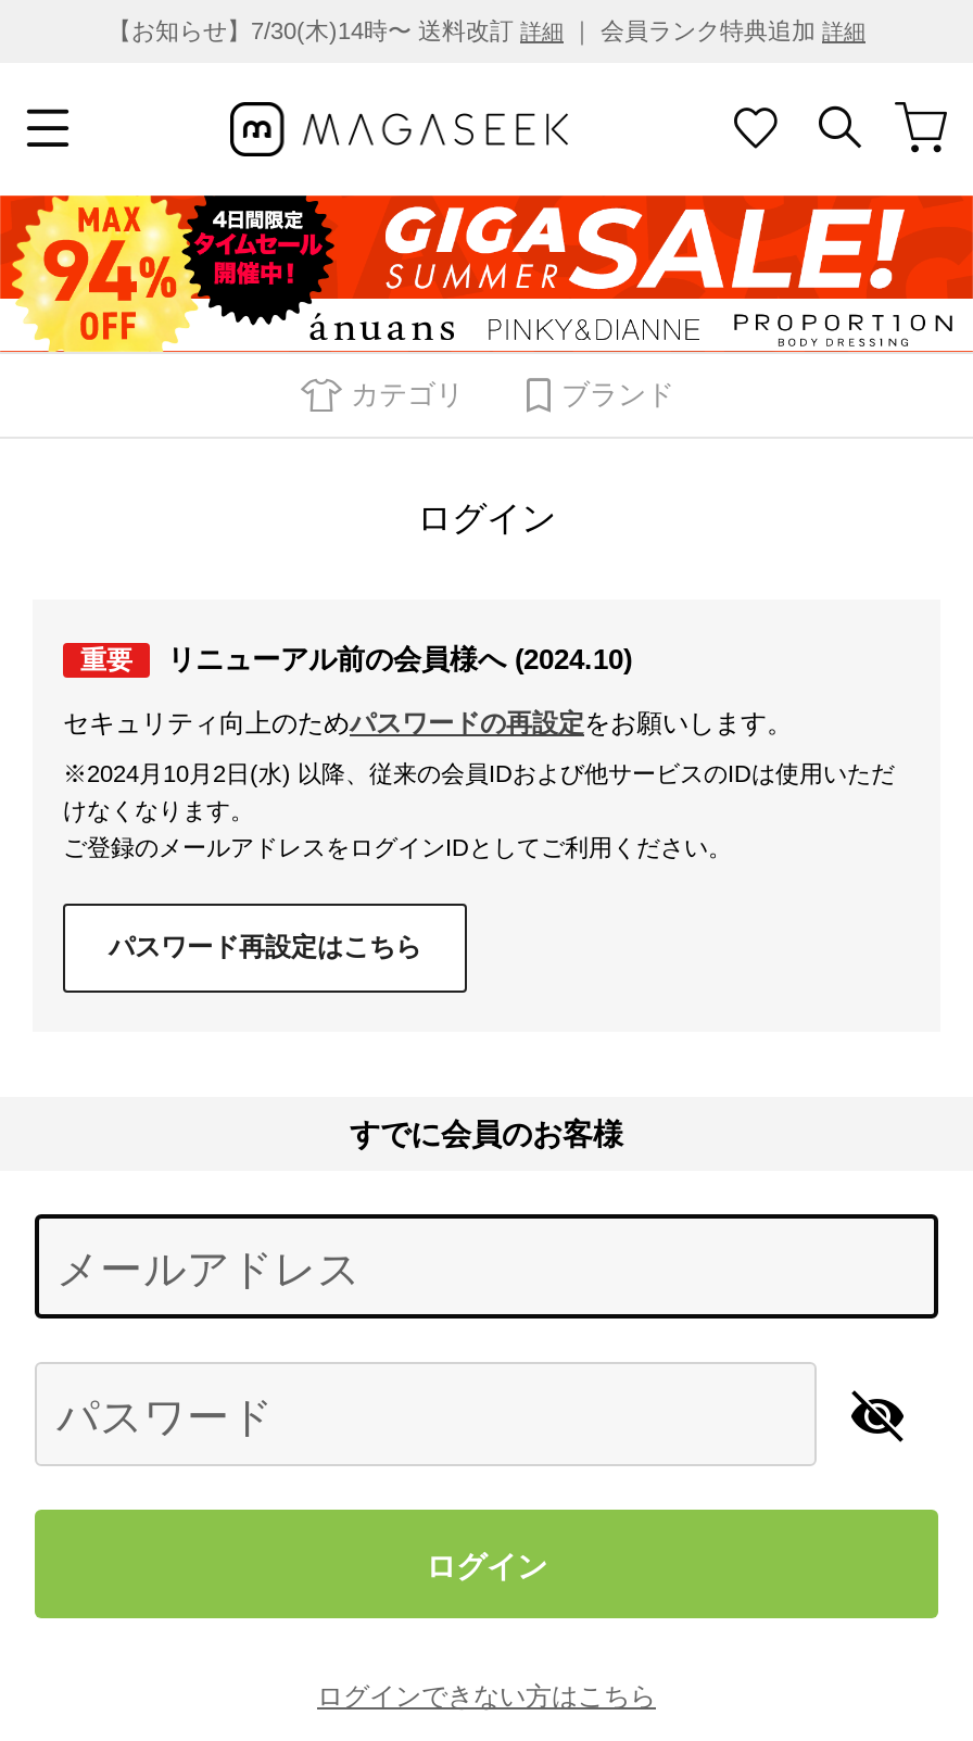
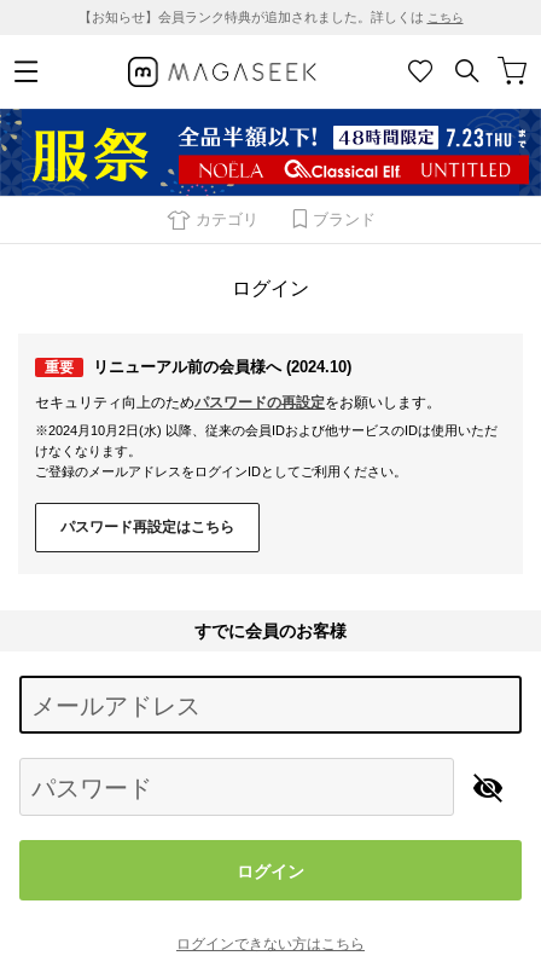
- 【お知らせ】7/30(木)14時〜 送料改訂詳細｜ 会員ランク特典追加詳細
+ 【お知らせ】会員ランク特典が追加されました。詳しくはこちら

- [image]
+ [image]
